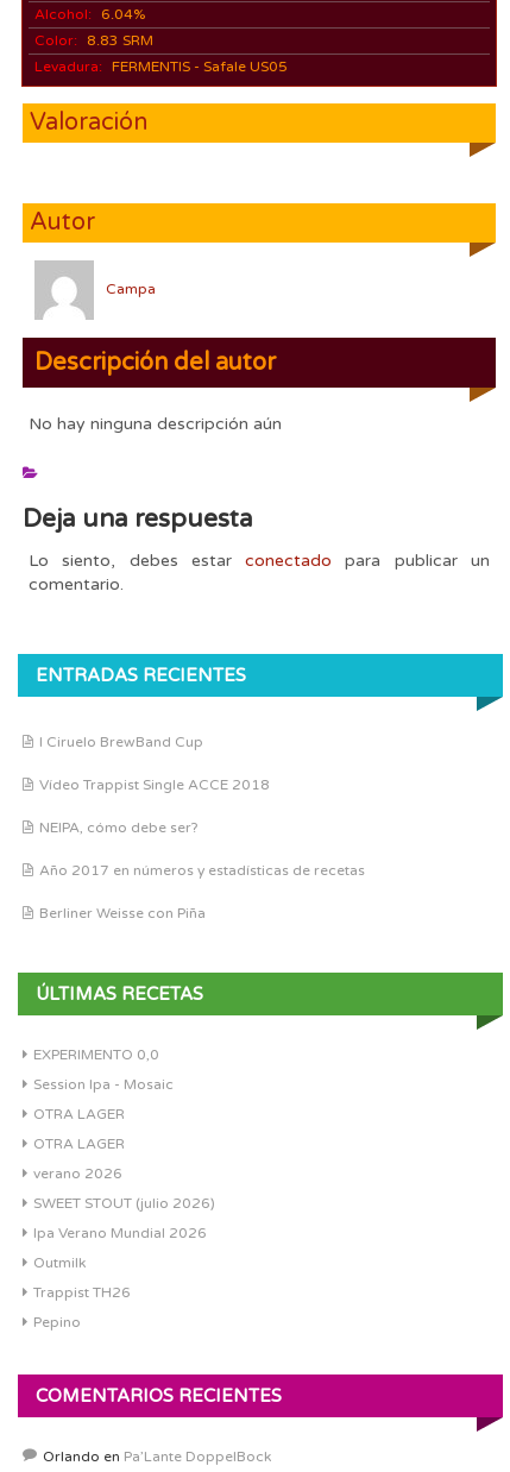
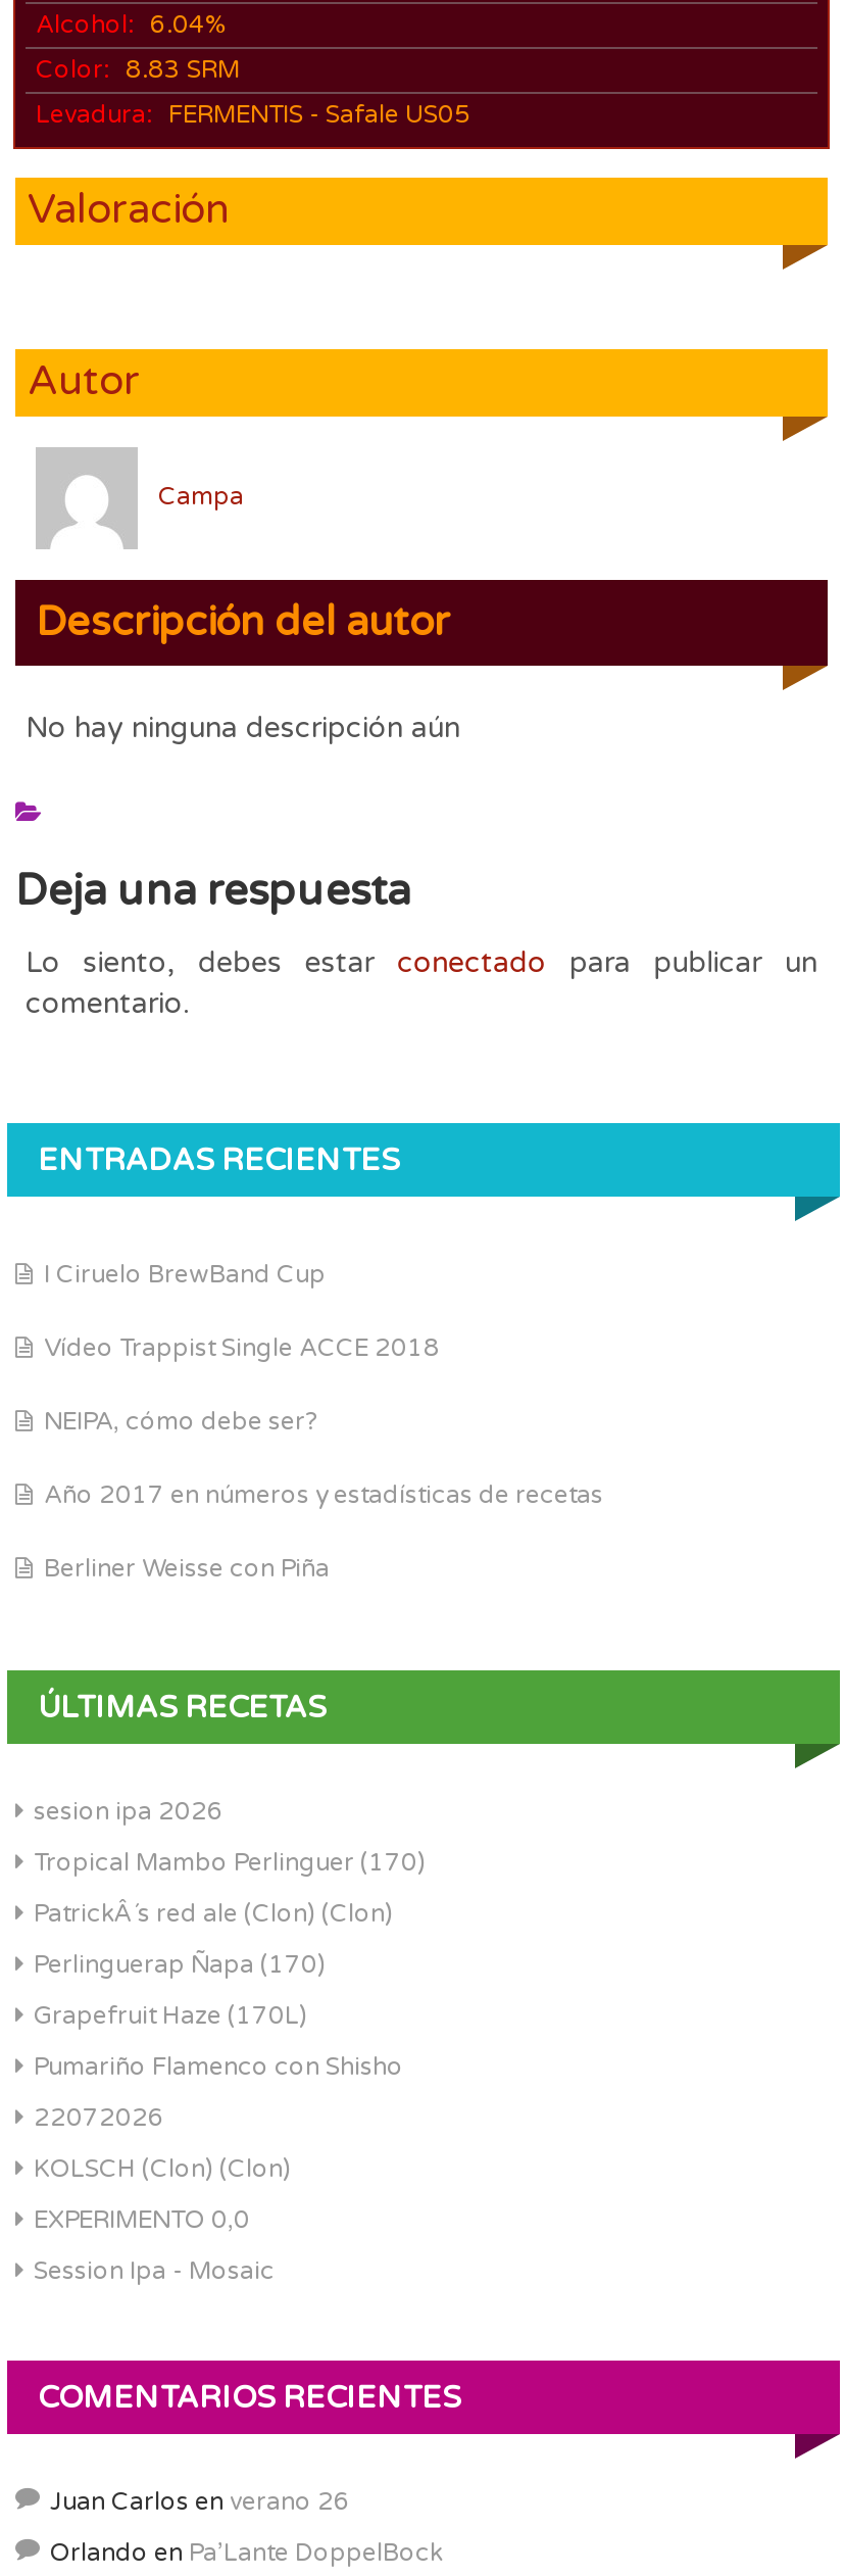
+ sesion ipa 2026
+ Tropical Mambo Perlinguer (170)
+ PatrickÂ´s red ale (Clon) (Clon)
+ Perlinguerap Ñapa (170)
+ Grapefruit Haze (170L)
+ Pumariño Flamenco con Shisho
+ 22072026
+ KOLSCH (Clon) (Clon)

moved down: EXPERIMENTO 0,0 | Session Ipa - Mosaic

- OTRA LAGER
- OTRA LAGER
- verano 2026
- SWEET STOUT (julio 2026)
- Ipa Verano Mundial 2026
- Outmilk
- Trappist TH26
- Pepino

+ Juan Carlos en verano 26
